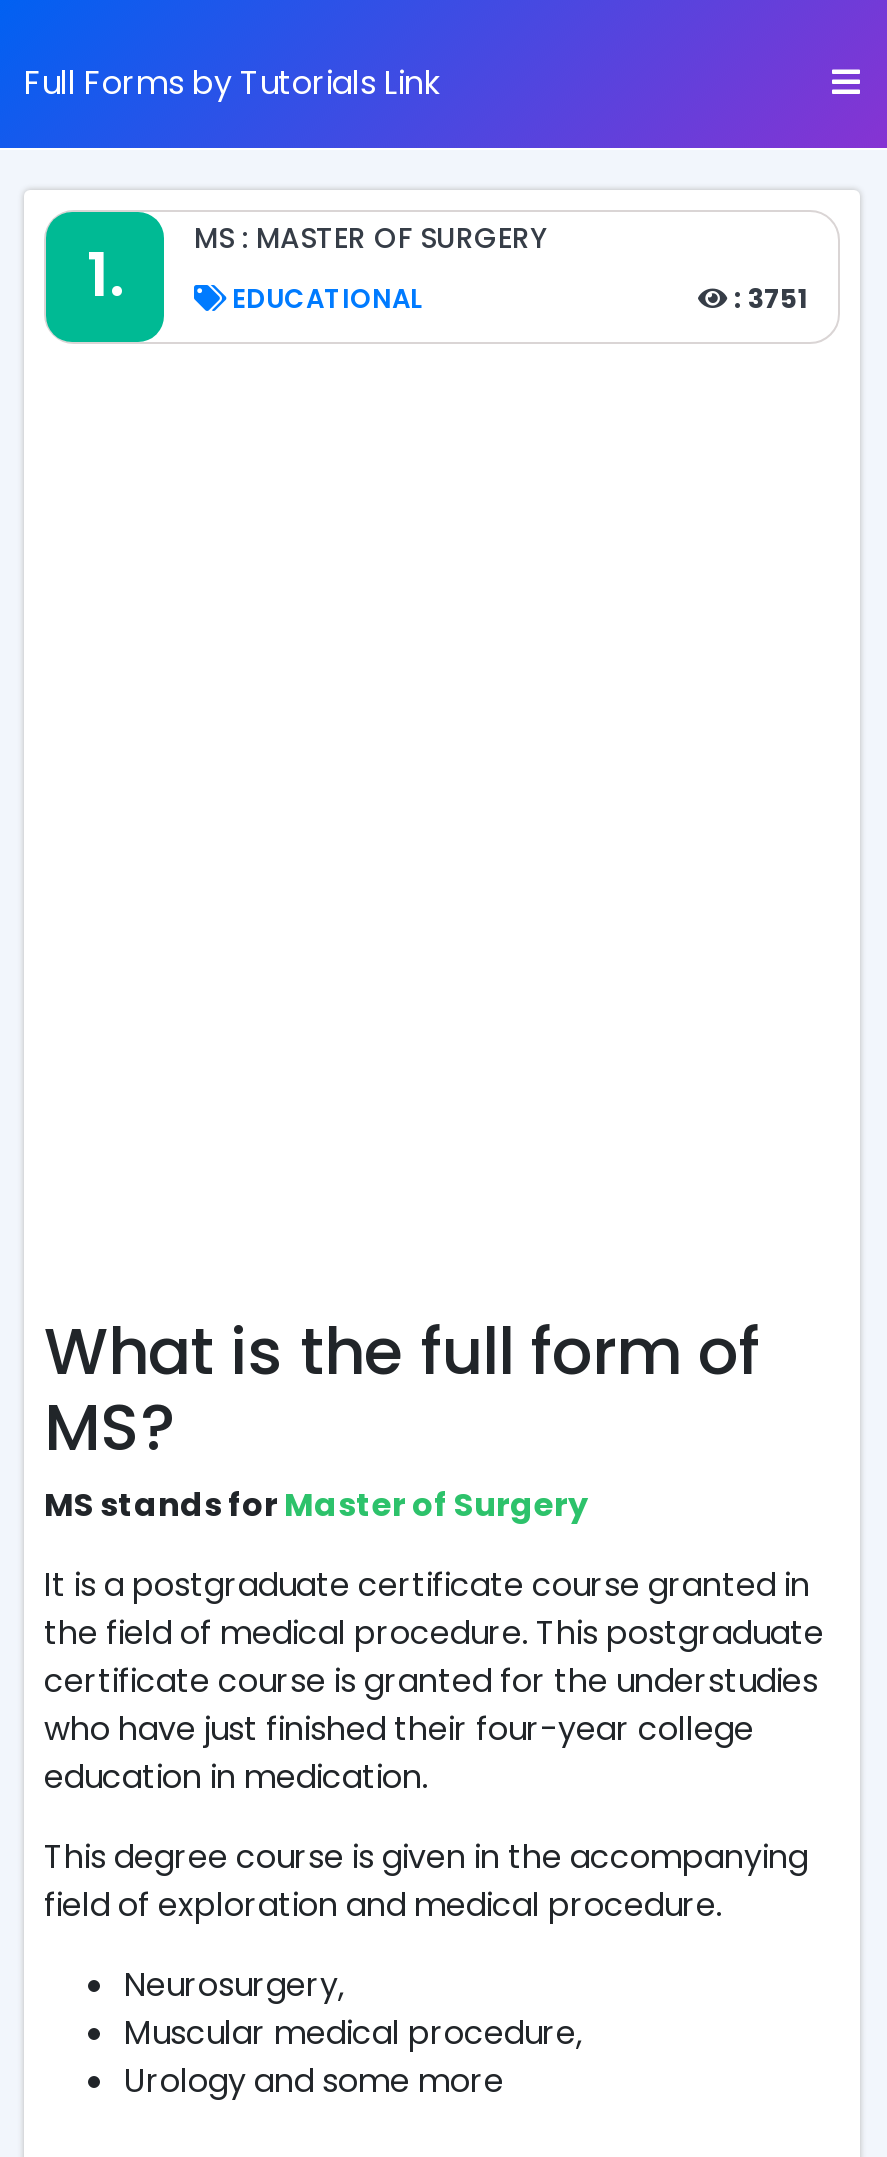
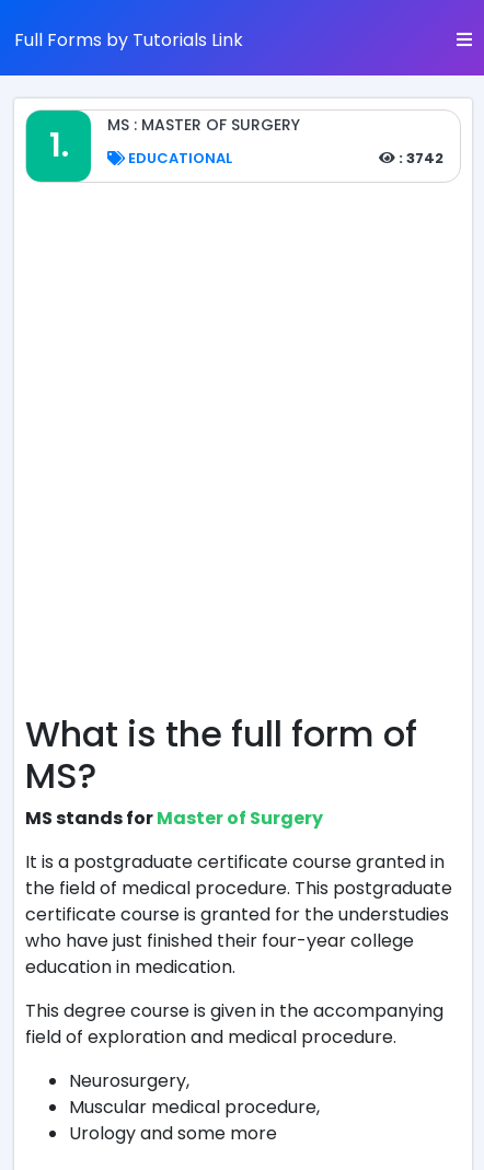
- : 3751
+ : 3742
